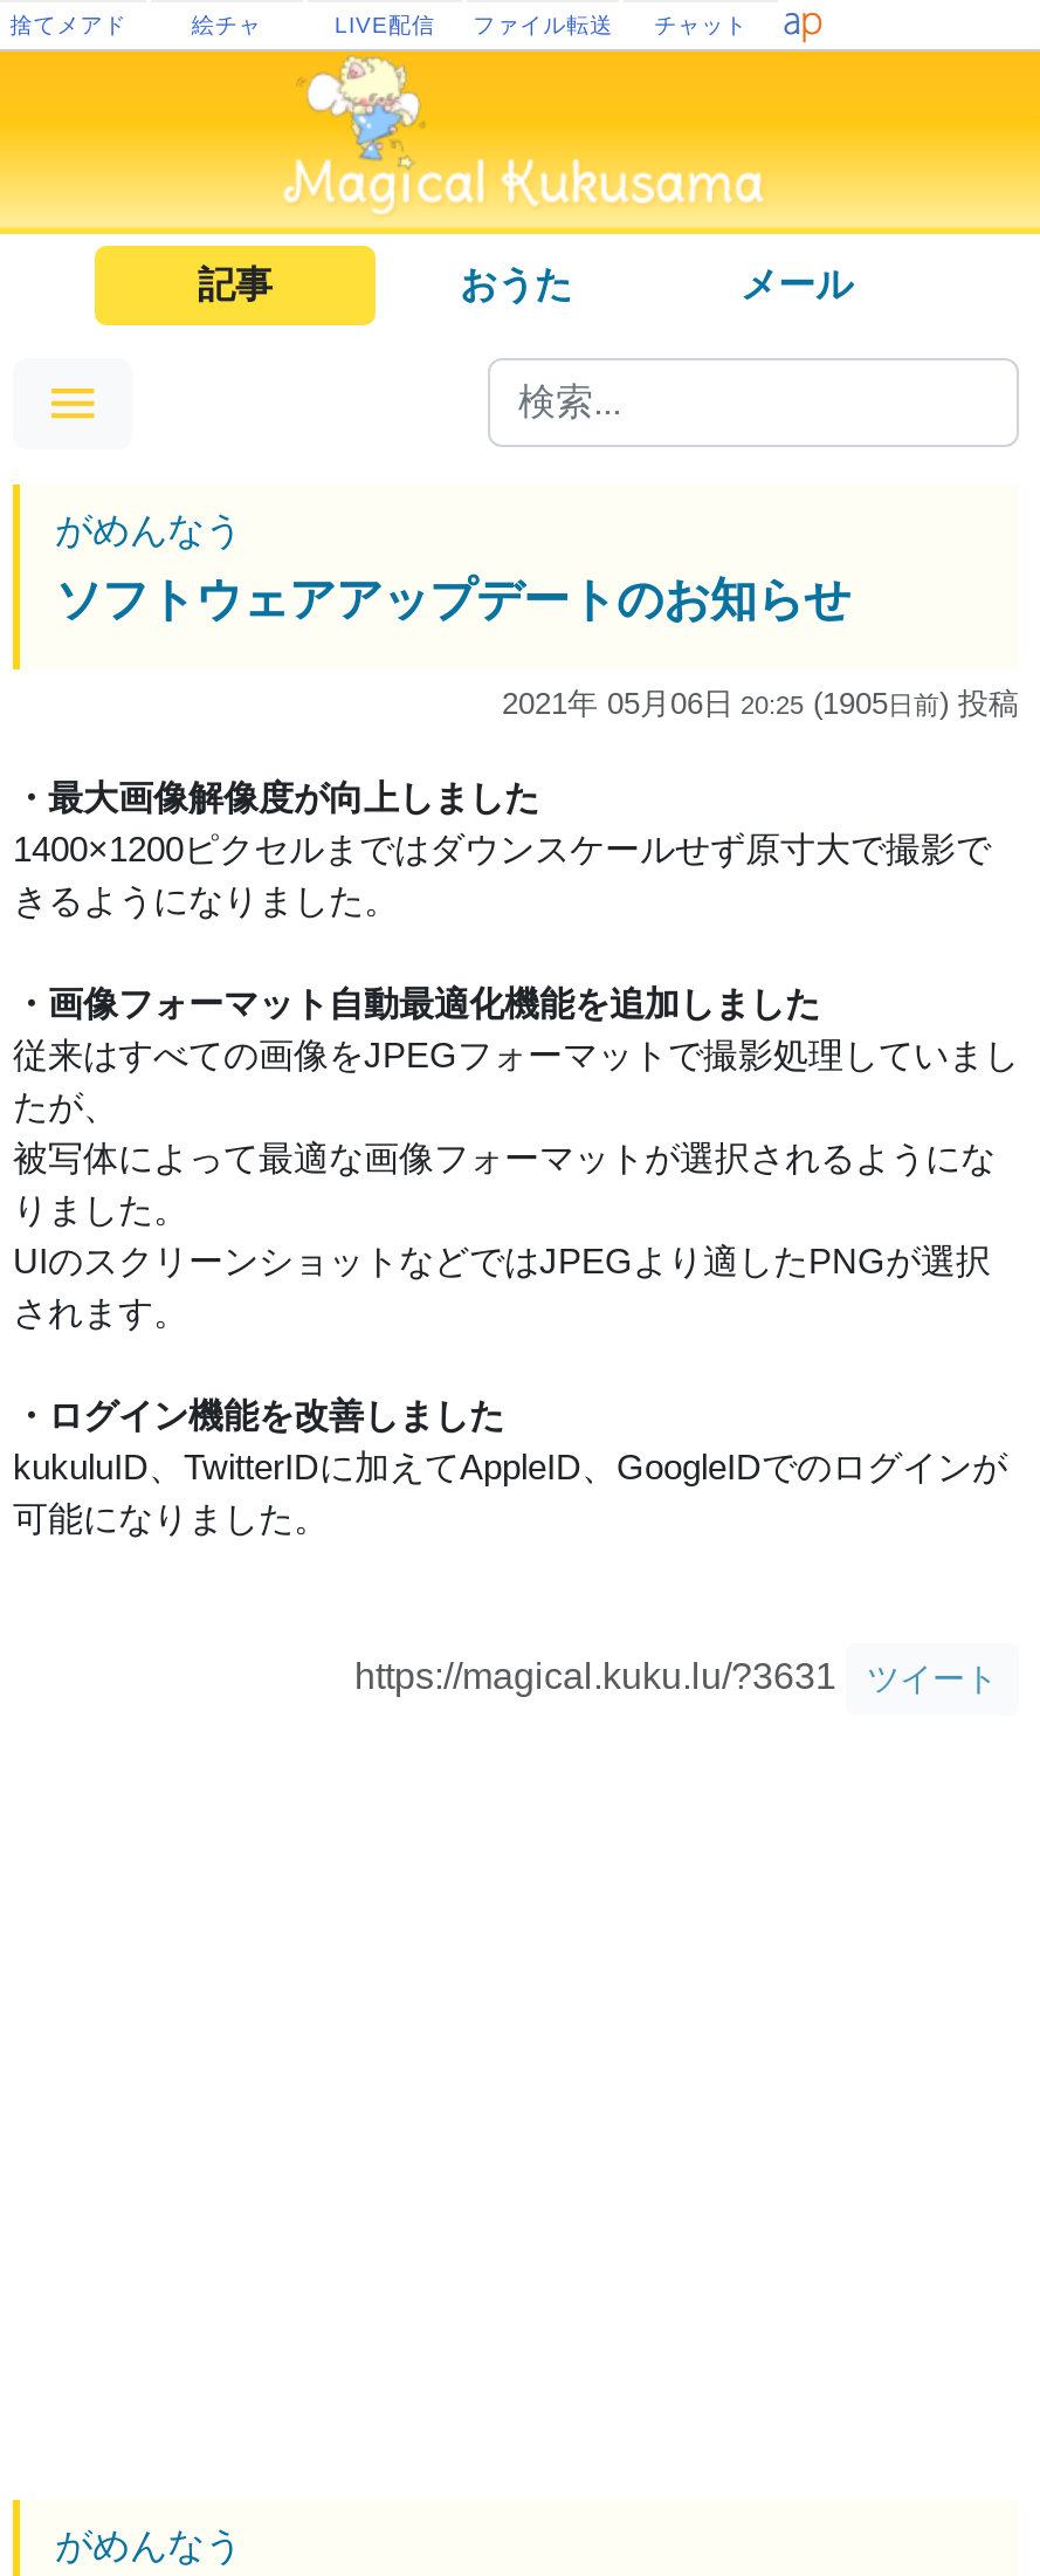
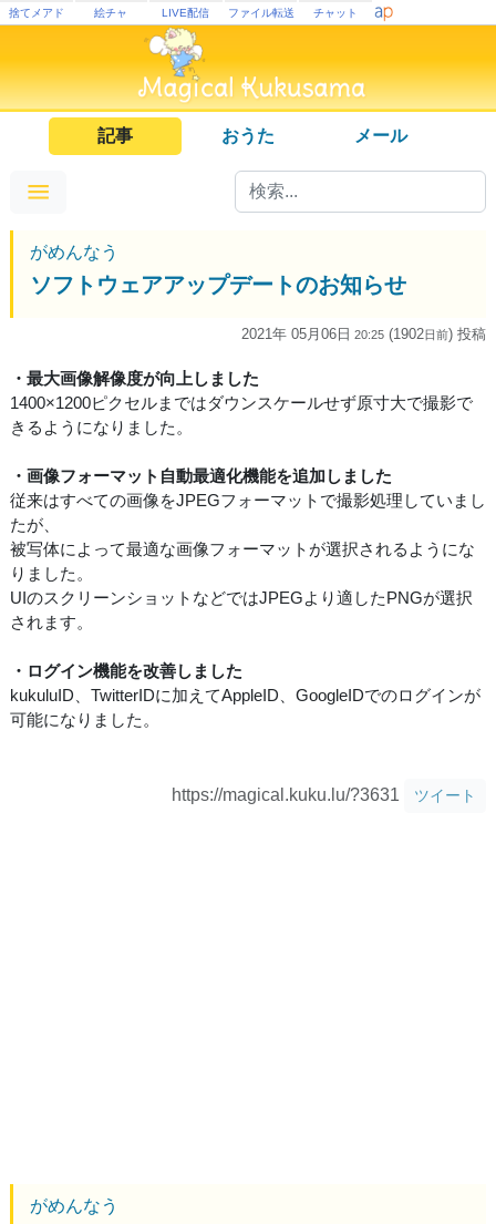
- 2021年 05月06日20:25 (1905日前) 投稿
+ 2021年 05月06日20:25 (1902日前) 投稿
